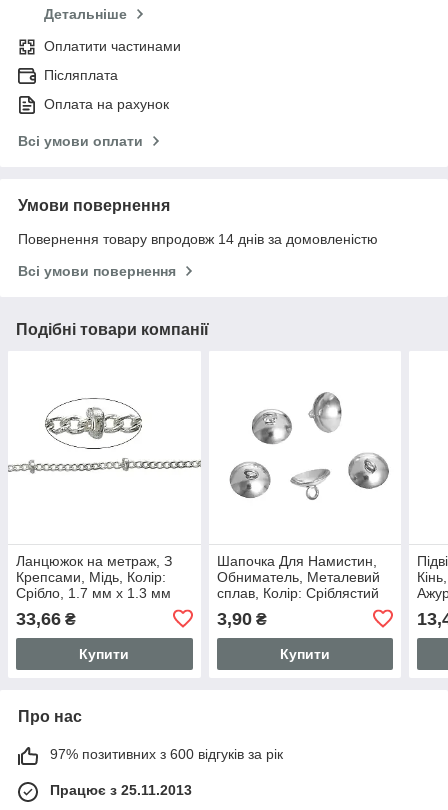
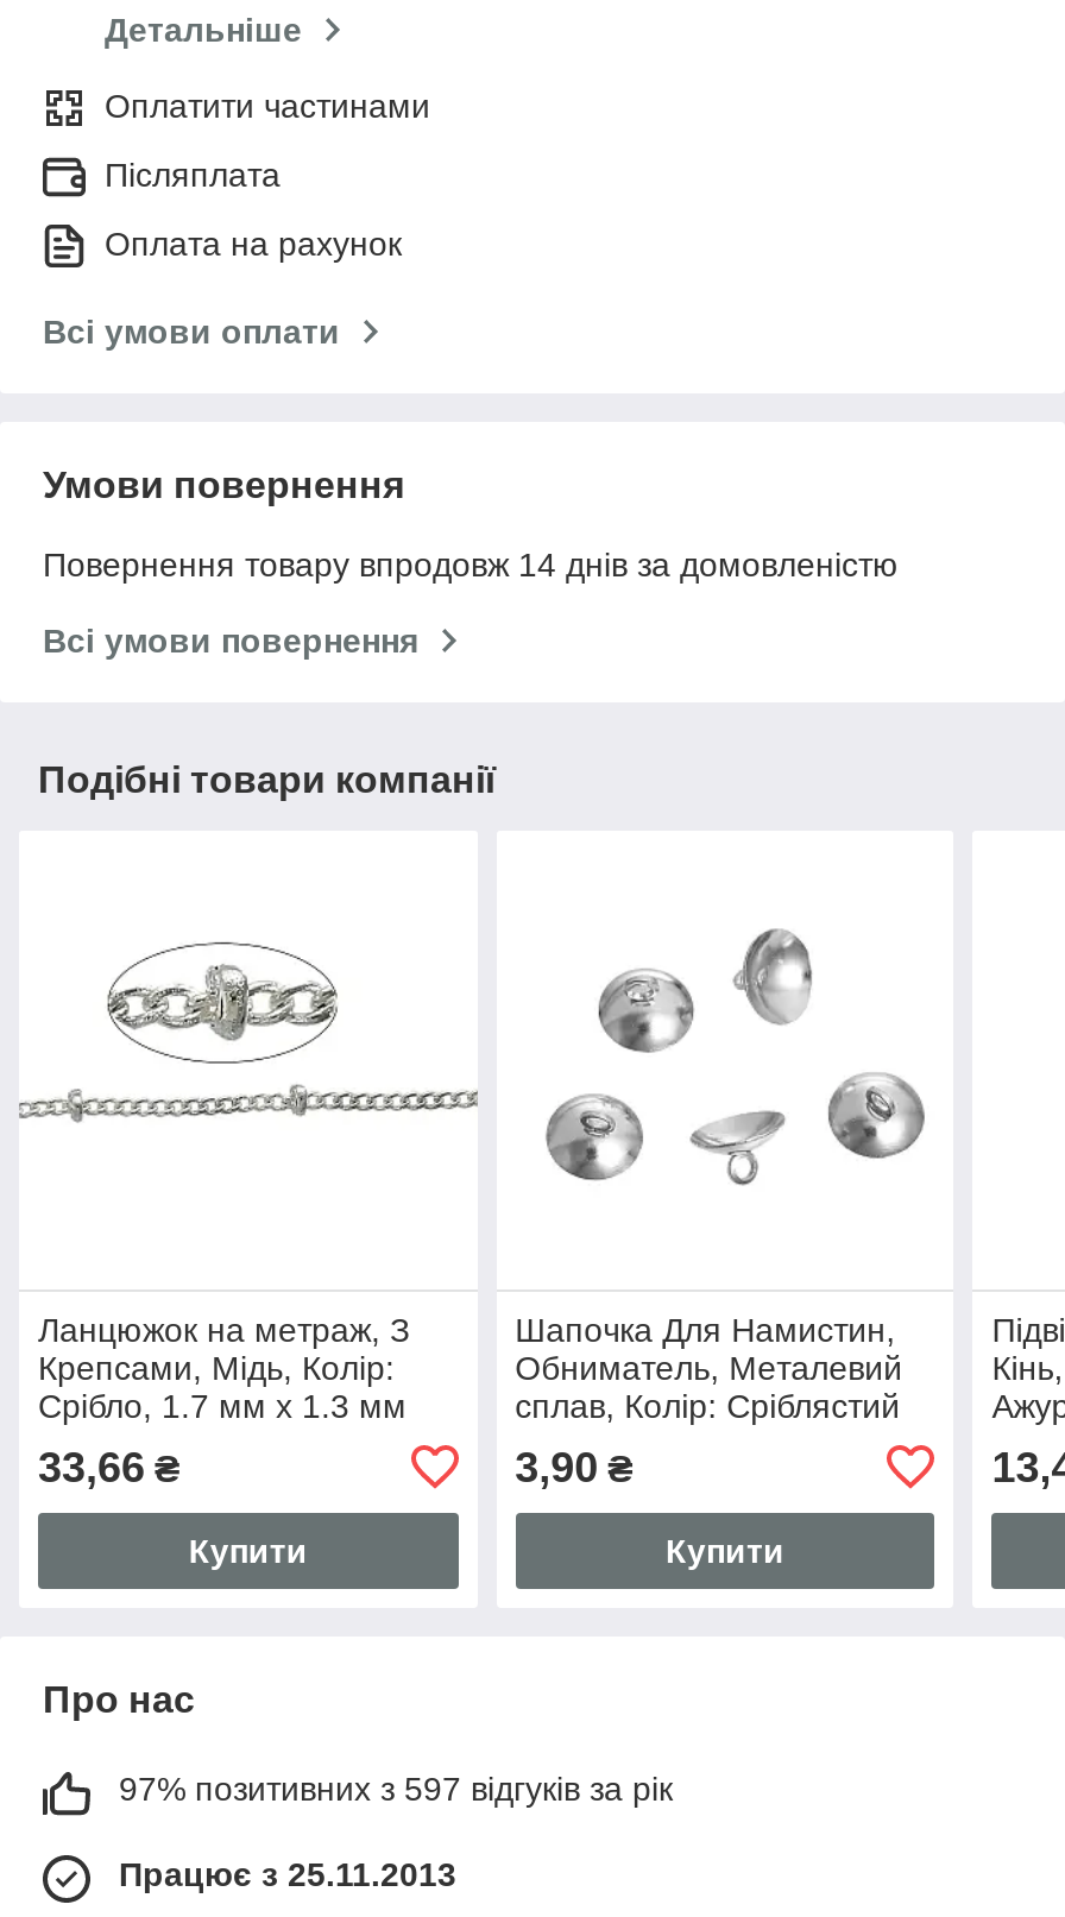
- 97% позитивних з 600 відгуків за рік
+ 97% позитивних з 597 відгуків за рік
